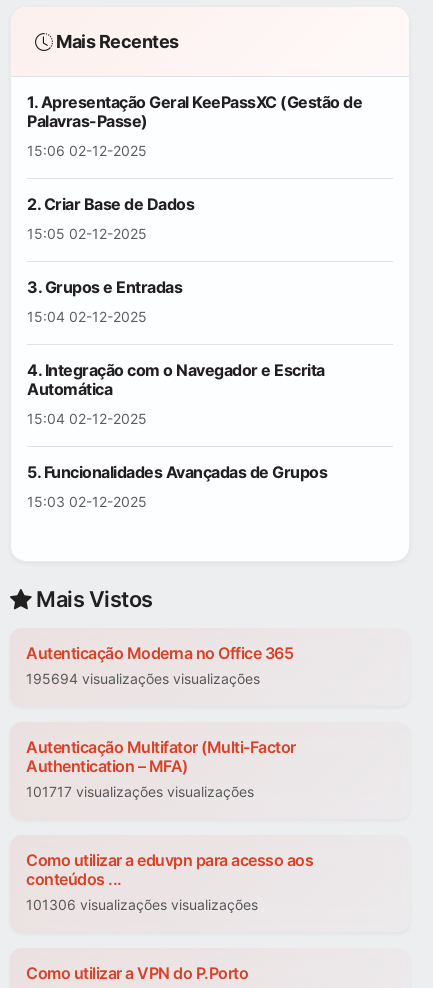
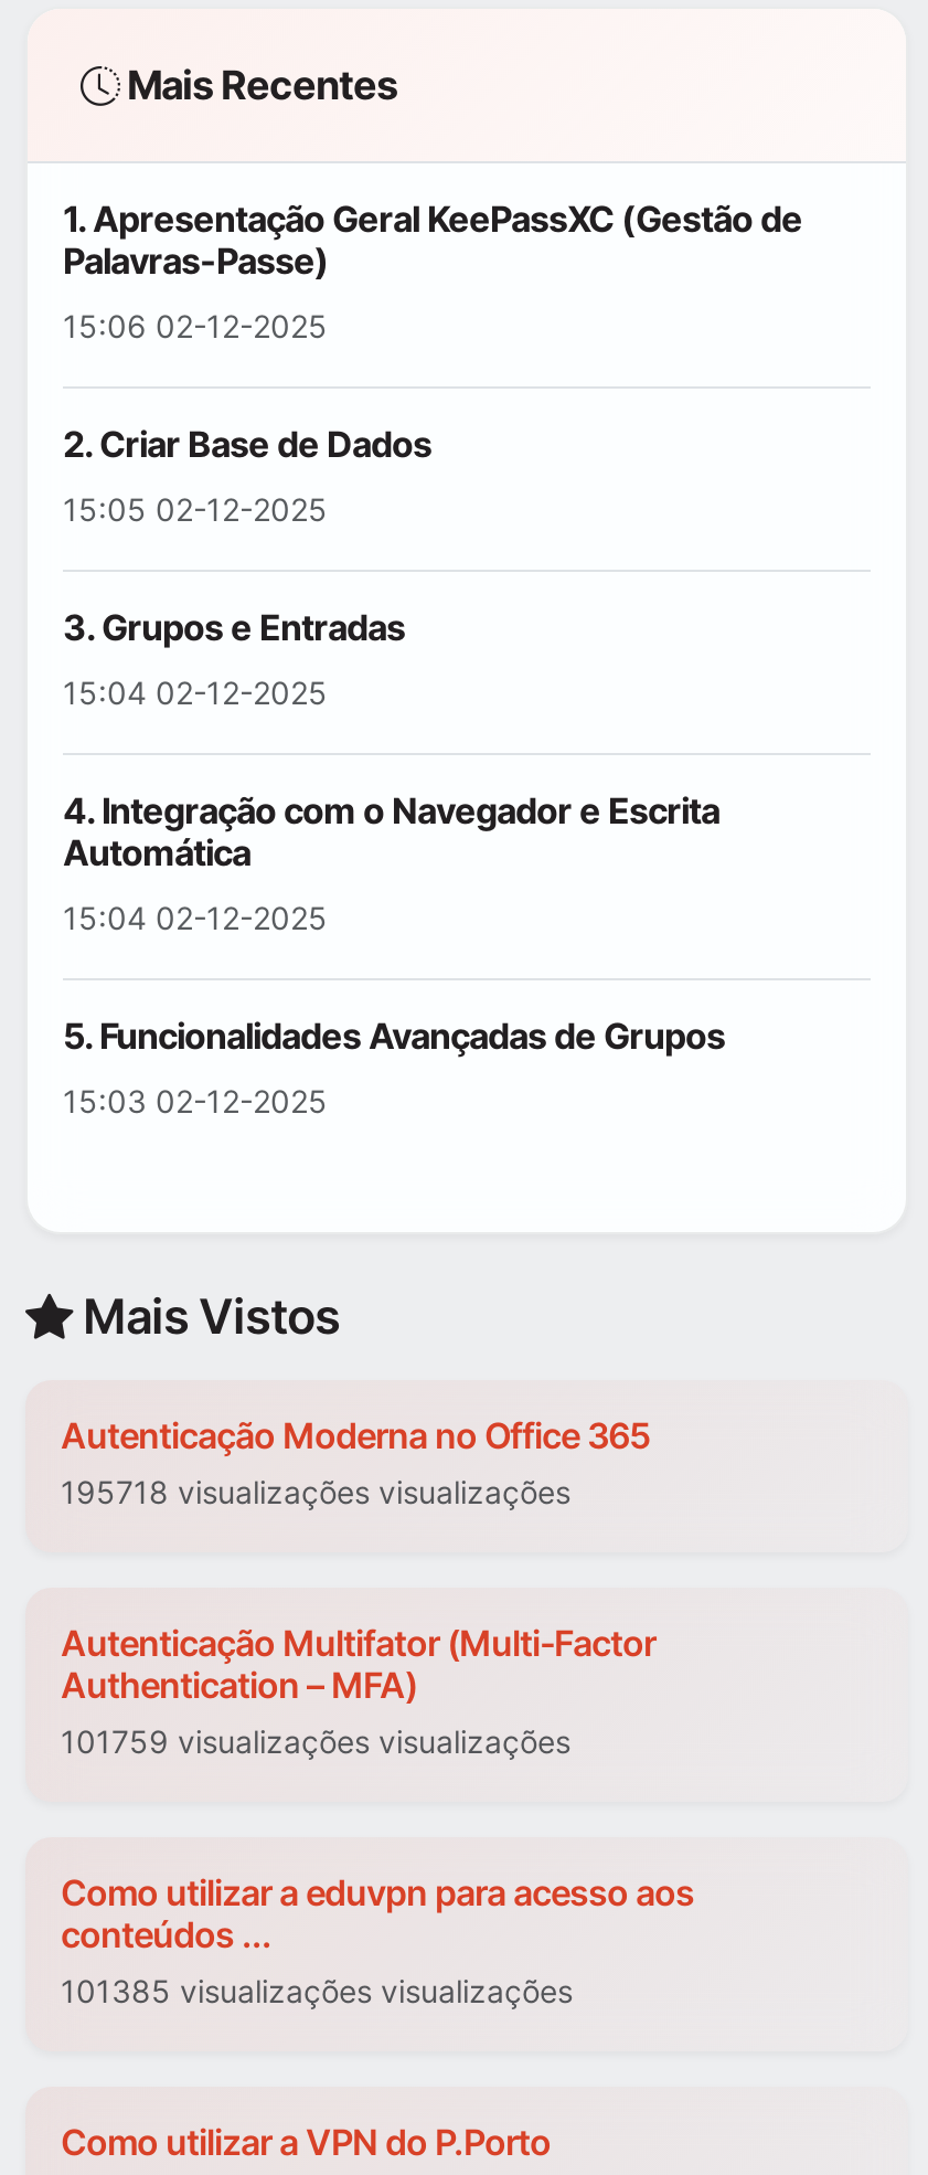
- 195694 visualizações visualizações
+ 195718 visualizações visualizações

- 101717 visualizações visualizações
+ 101759 visualizações visualizações

- 101306 visualizações visualizações
+ 101385 visualizações visualizações
